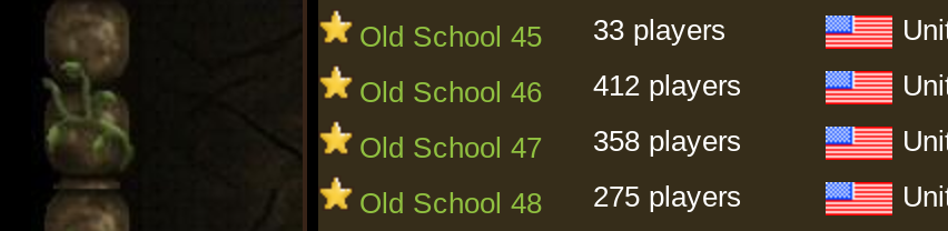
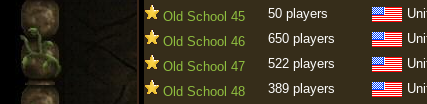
- Old School 45 33 players
+ Old School 45 50 players

- Old School 46 412 players
+ Old School 46 650 players

- Old School 47 358 players
+ Old School 47 522 players

- Old School 48 275 players
+ Old School 48 389 players
